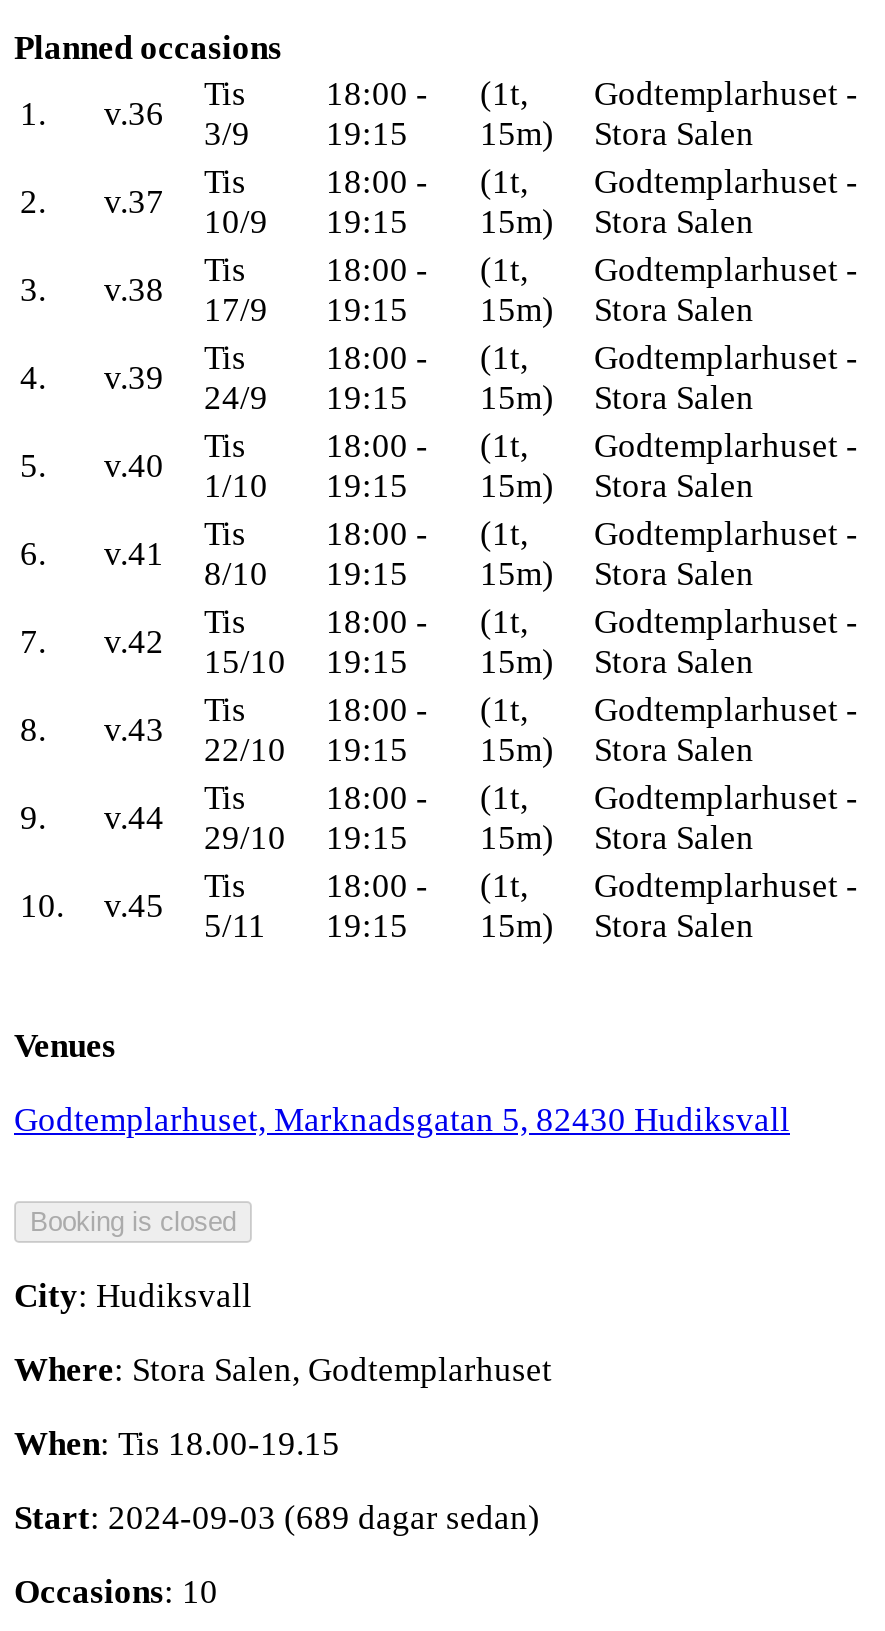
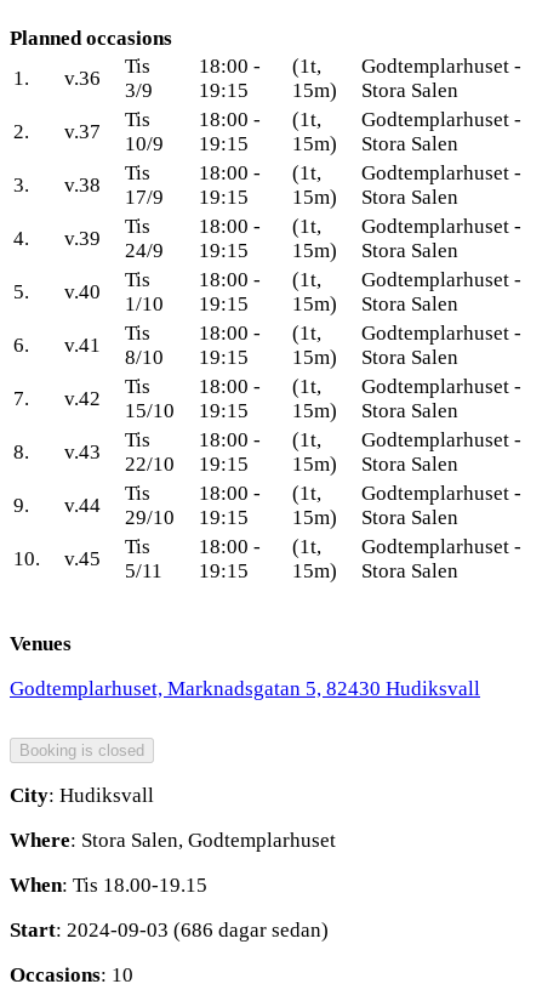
- Start: 2024-09-03 (689 dagar sedan)
+ Start: 2024-09-03 (686 dagar sedan)
